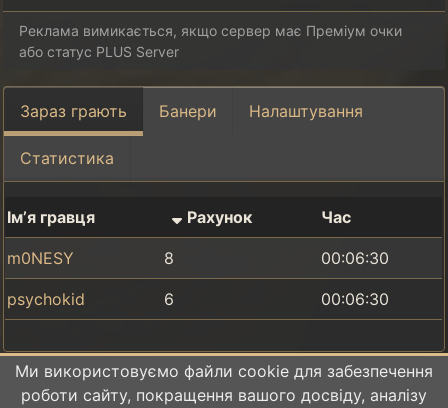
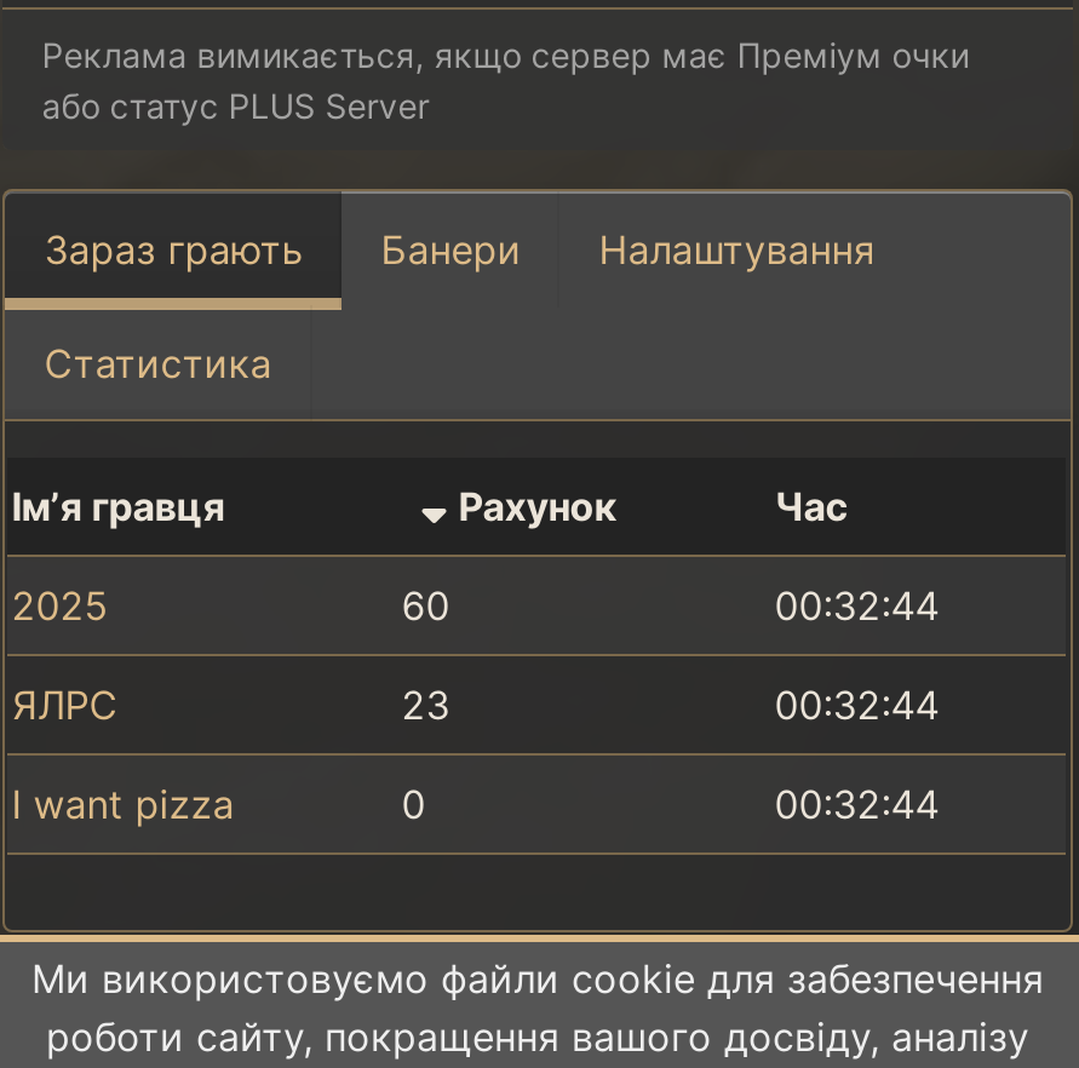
- m0NESY
- 8
- 00:06:30
- psychokid
- 6
- 00:06:30
+ 2025
+ 60
+ 00:32:44
+ ЯЛРС
+ 23
+ 00:32:44
+ I want pizza
+ 0
+ 00:32:44
